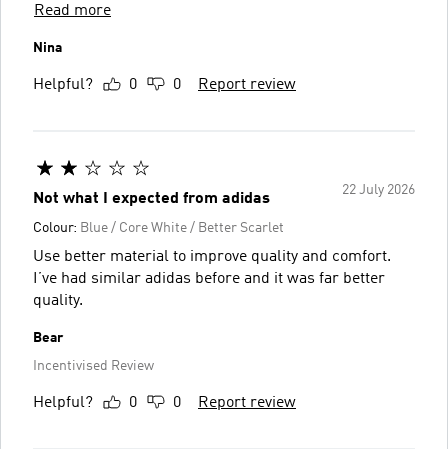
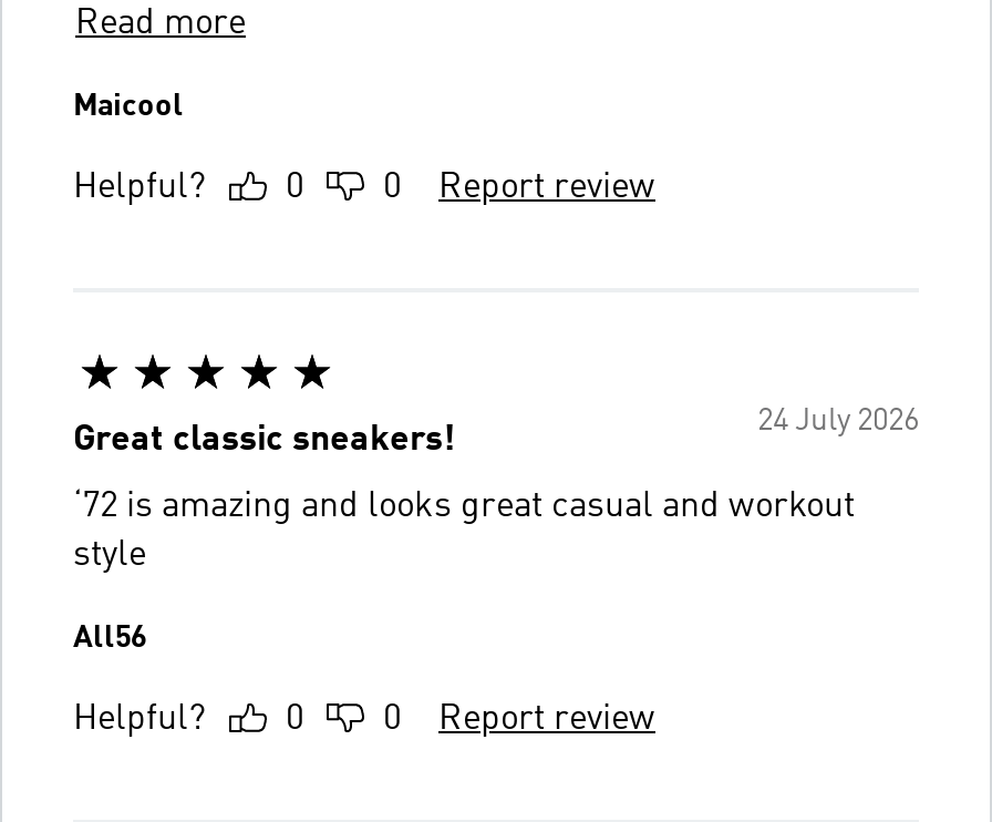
- Nina
+ Maicool

- 22 July 2026
- Not what I expected from adidas
- Colour: Blue / Core White / Better Scarlet
- Use better material to improve quality and comfort.
- I’ve had similar adidas before and it was far better
- quality.
- Bear
- Incentivised Review
+ 24 July 2026
+ Great classic sneakers!
+ ‘72 is amazing and looks great casual and workout
+ style
+ All56
